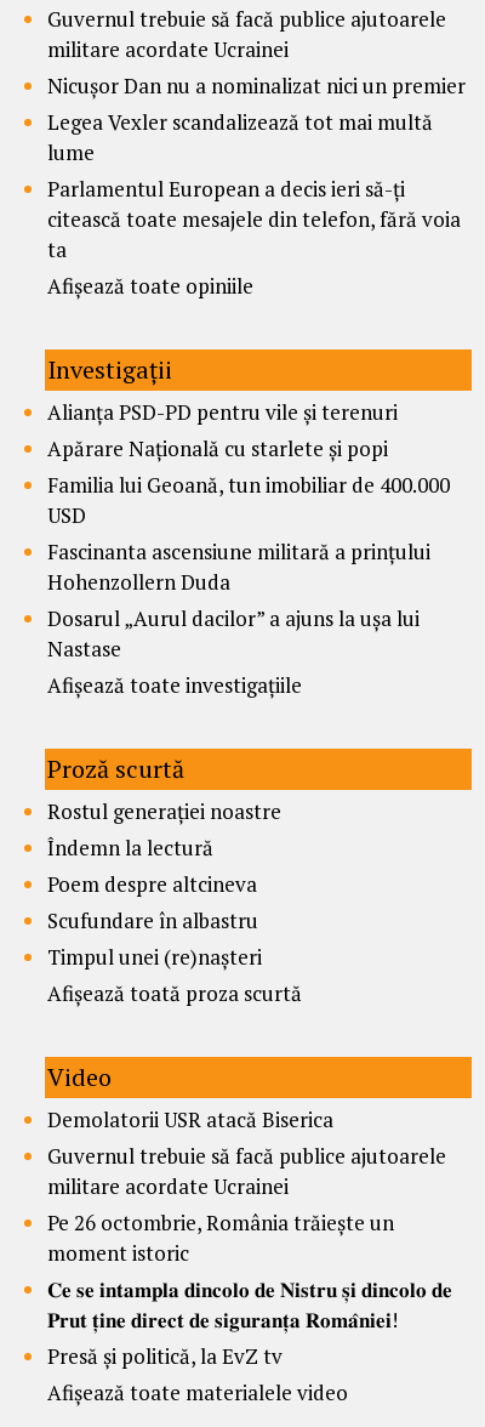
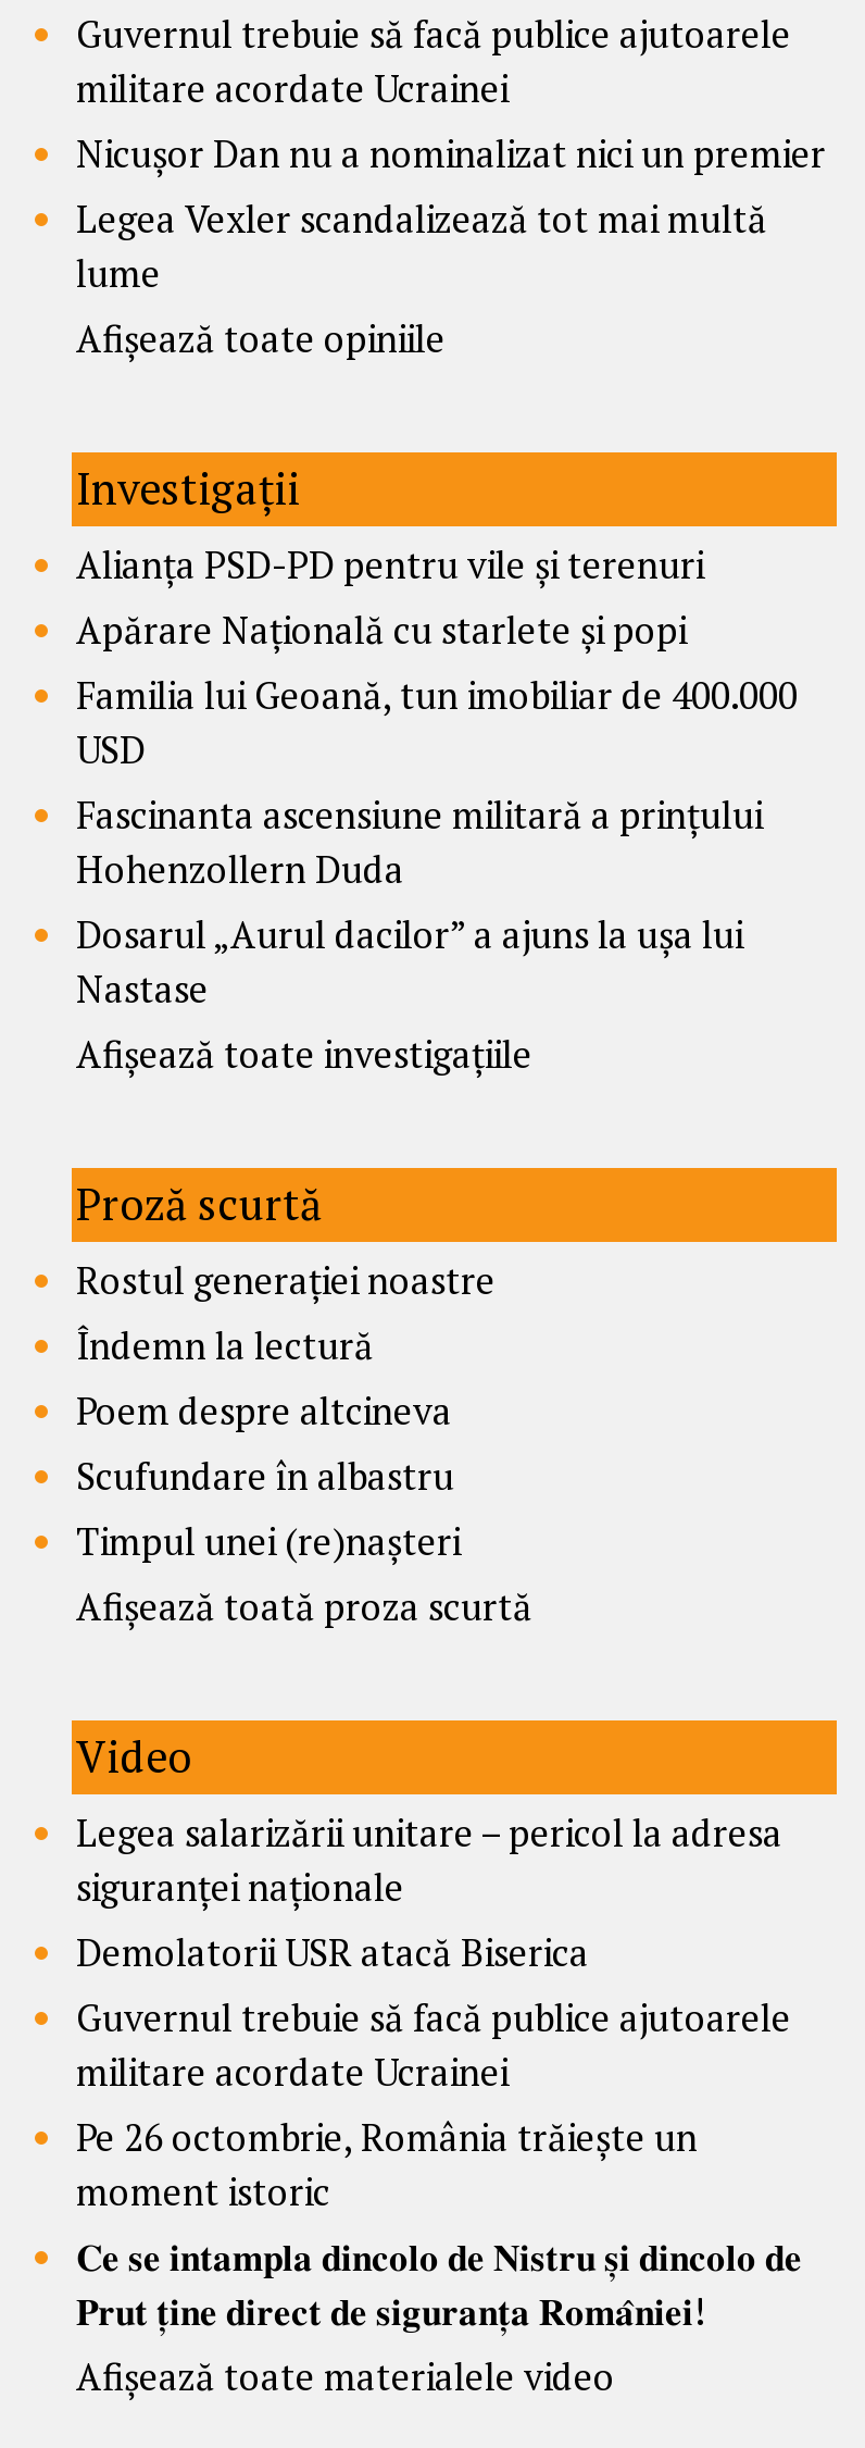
- Parlamentul European a decis ieri să-ți
- citească toate mesajele din telefon, fără voia
- ta

moved up: Afișează toate opiniile | Investigații | Alianța PSD-PD pentru vile și terenuri | ... | Afișează toată proza scurtă | Video

+ Legea salarizării unitare – pericol la adresa
+ siguranței naționale

- Presă și politică, la EvZ tv
